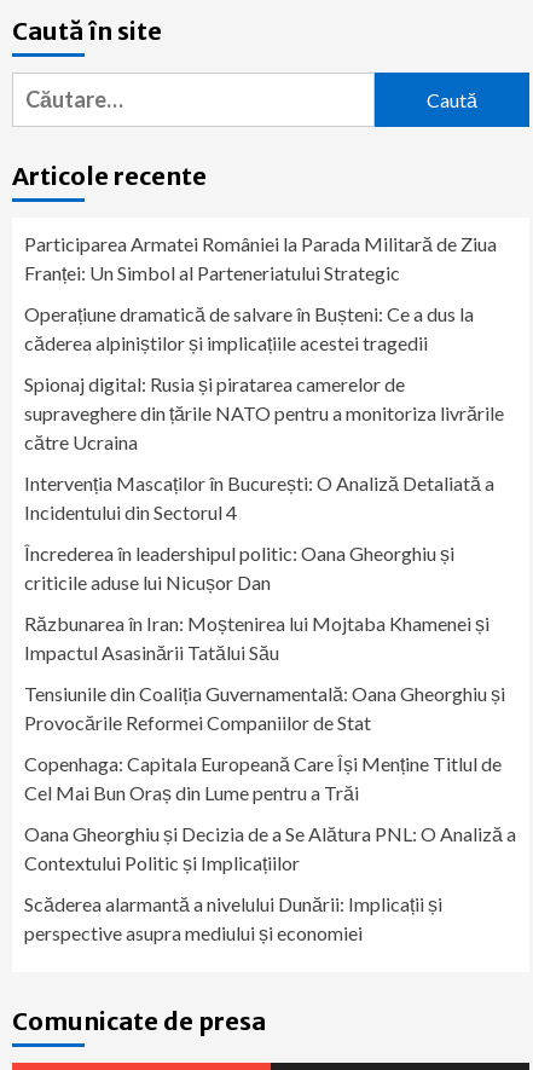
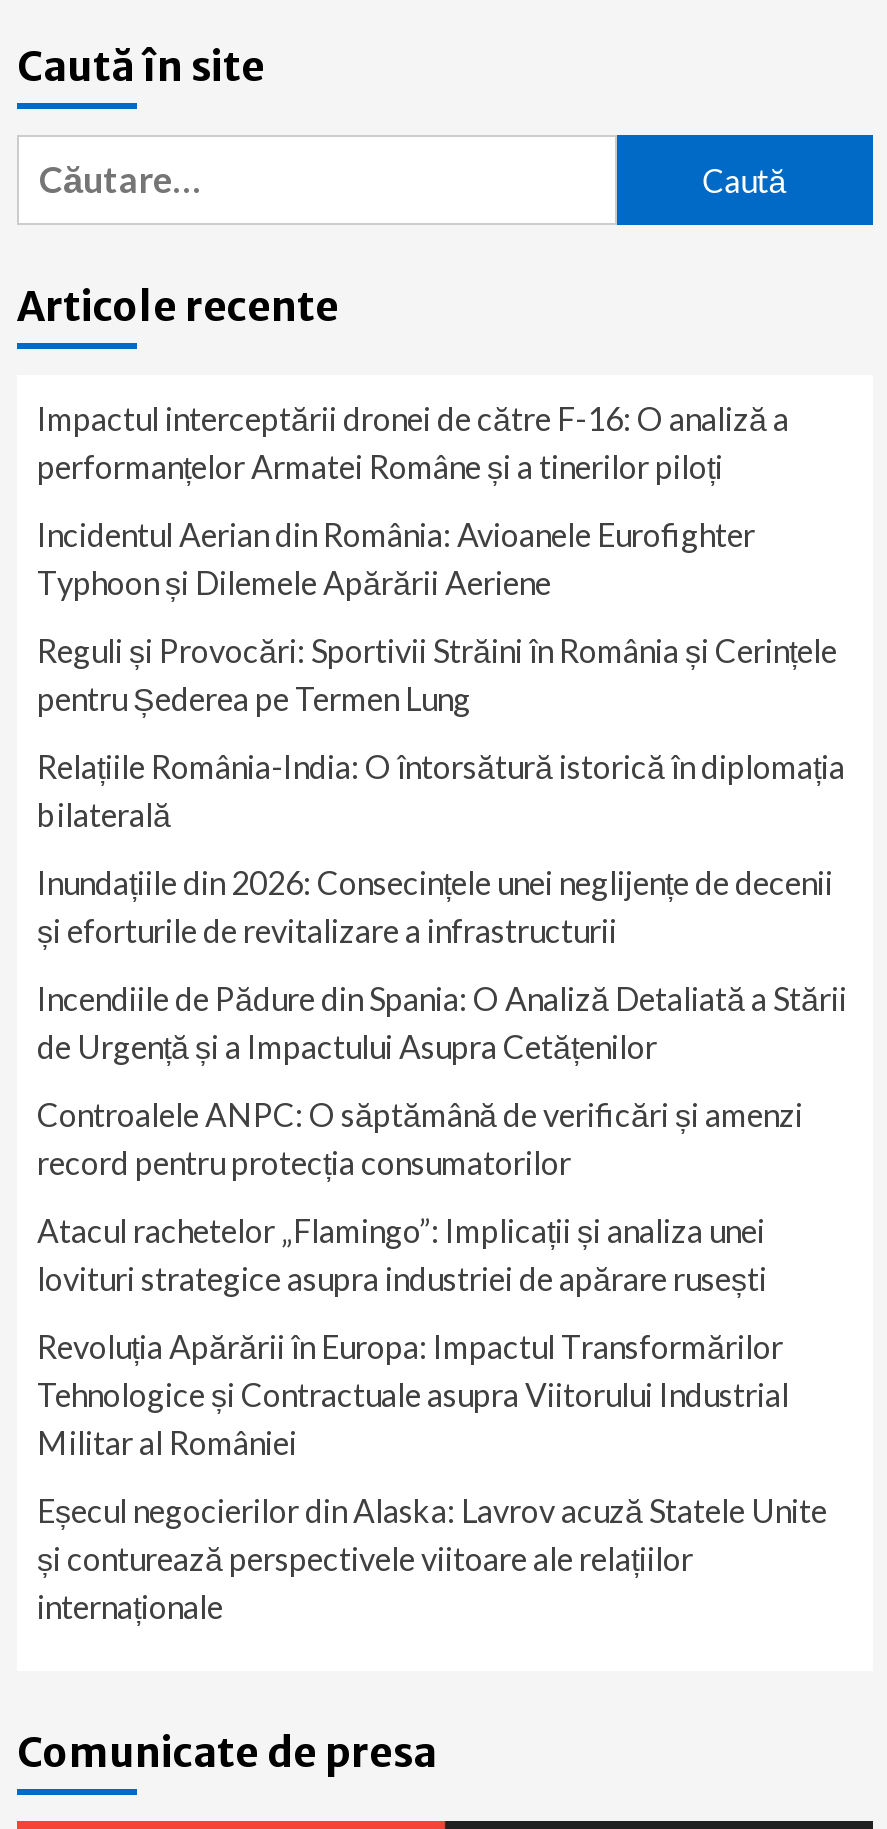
- Participarea Armatei României la Parada Militară de Ziua
- Franței: Un Simbol al Parteneriatului Strategic
+ Impactul interceptării dronei de către F-16: O analiză a
+ performanțelor Armatei Române și a tinerilor piloți

- Operațiune dramatică de salvare în Bușteni: Ce a dus la
- căderea alpiniștilor și implicațiile acestei tragedii
+ Incidentul Aerian din România: Avioanele Eurofighter
+ Typhoon și Dilemele Apărării Aeriene

- Spionaj digital: Rusia și piratarea camerelor de
- supraveghere din țările NATO pentru a monitoriza livrările
- către Ucraina
+ Reguli și Provocări: Sportivii Străini în România și Cerințele
+ pentru Șederea pe Termen Lung

- Intervenția Mascaților în București: O Analiză Detaliată a
- Incidentului din Sectorul 4
+ Relațiile România-India: O întorsătură istorică în diplomația
+ bilaterală

- Încrederea în leadershipul politic: Oana Gheorghiu și
- criticile aduse lui Nicușor Dan
+ Inundațiile din 2026: Consecințele unei neglijențe de decenii
+ și eforturile de revitalizare a infrastructurii

- Răzbunarea în Iran: Moștenirea lui Mojtaba Khamenei și
- Impactul Asasinării Tatălui Său
+ Incendiile de Pădure din Spania: O Analiză Detaliată a Stării
+ de Urgență și a Impactului Asupra Cetățenilor

- Tensiunile din Coaliția Guvernamentală: Oana Gheorghiu și
- Provocările Reformei Companiilor de Stat
+ Controalele ANPC: O săptămână de verificări și amenzi
+ record pentru protecția consumatorilor

- Copenhaga: Capitala Europeană Care Își Menține Titlul de
- Cel Mai Bun Oraș din Lume pentru a Trăi
+ Atacul rachetelor „Flamingo”: Implicații și analiza unei
+ lovituri strategice asupra industriei de apărare rusești

- Oana Gheorghiu și Decizia de a Se Alătura PNL: O Analiză a
- Contextului Politic și Implicațiilor
+ Revoluția Apărării în Europa: Impactul Transformărilor
+ Tehnologice și Contractuale asupra Viitorului Industrial
+ Militar al României

- Scăderea alarmantă a nivelului Dunării: Implicații și
- perspective asupra mediului și economiei
+ Eșecul negocierilor din Alaska: Lavrov acuză Statele Unite
+ și conturează perspectivele viitoare ale relațiilor
+ internaționale
